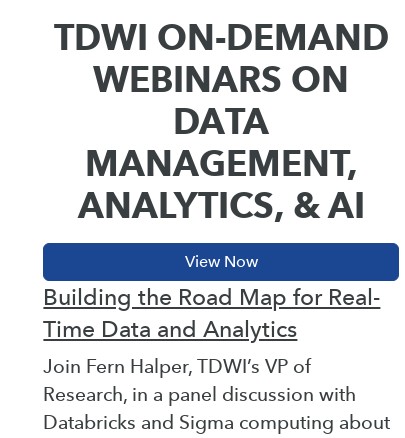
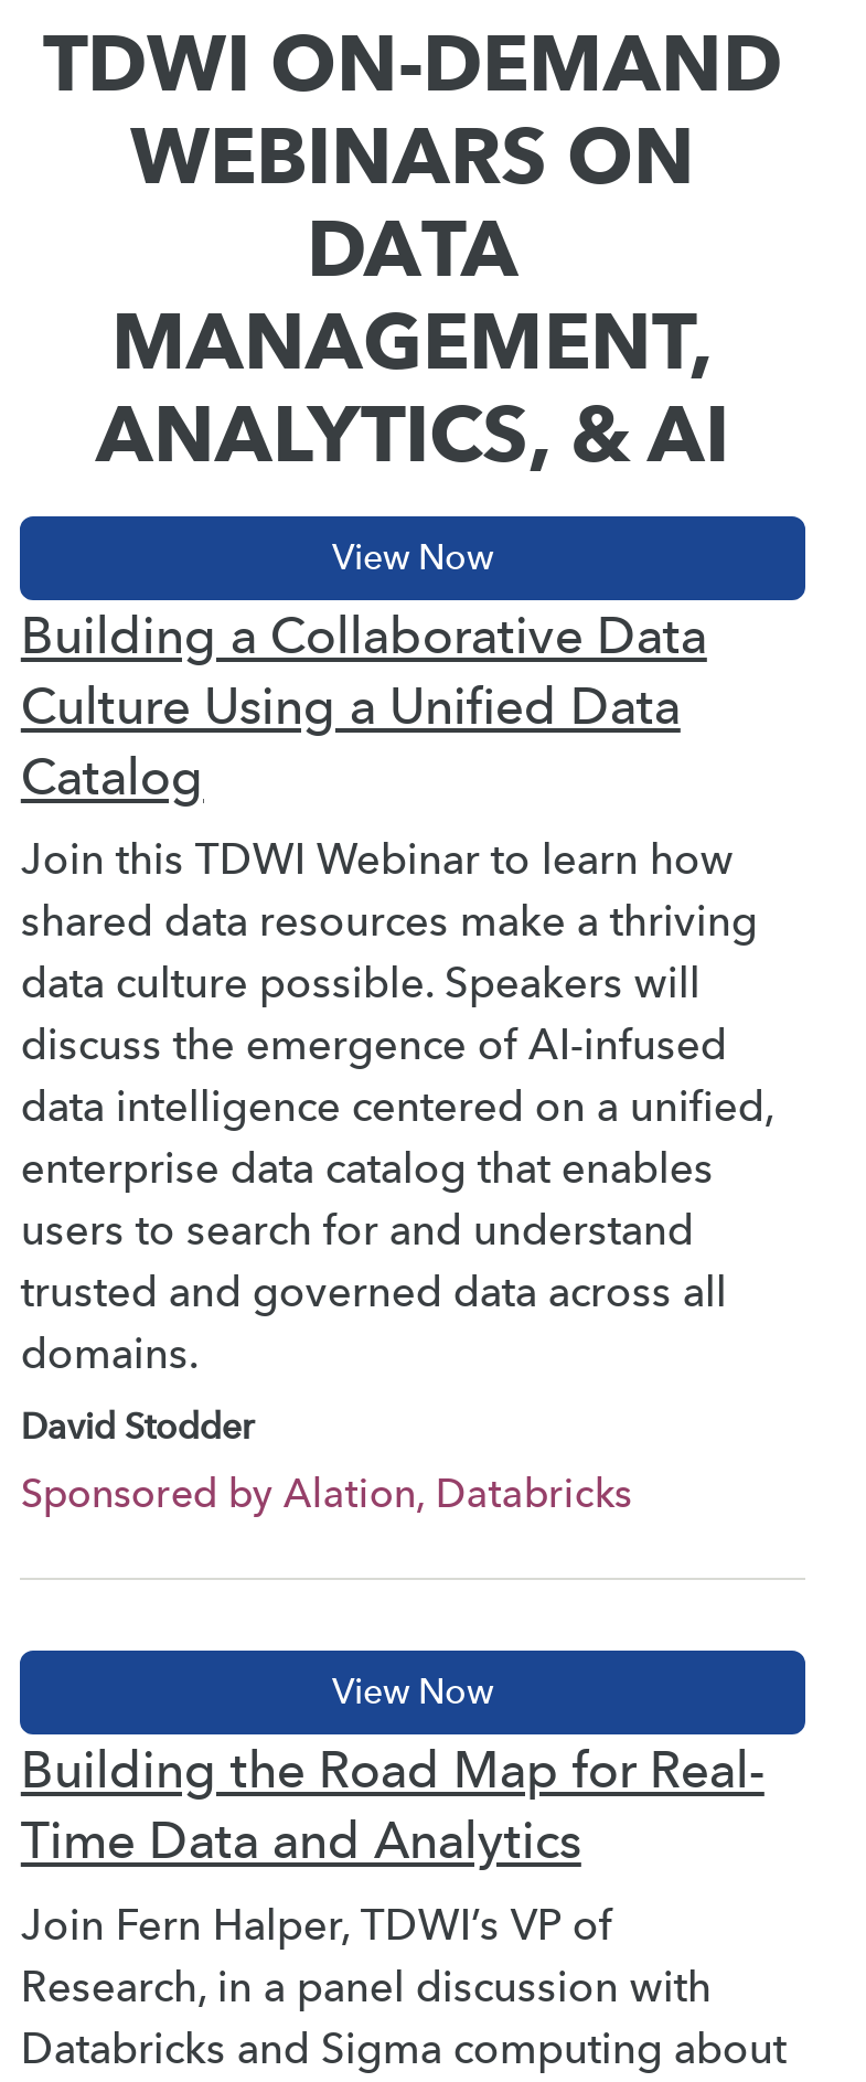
+ Building a Collaborative Data
+ Culture Using a Unified Data
+ Catalog
+ Join this TDWI Webinar to learn how
+ shared data resources make a thriving
+ data culture possible. Speakers will
+ discuss the emergence of AI-infused
+ data intelligence centered on a unified,
+ enterprise data catalog that enables
+ users to search for and understand
+ trusted and governed data across all
+ domains.
+ David Stodder
+ Sponsored by Alation, Databricks
